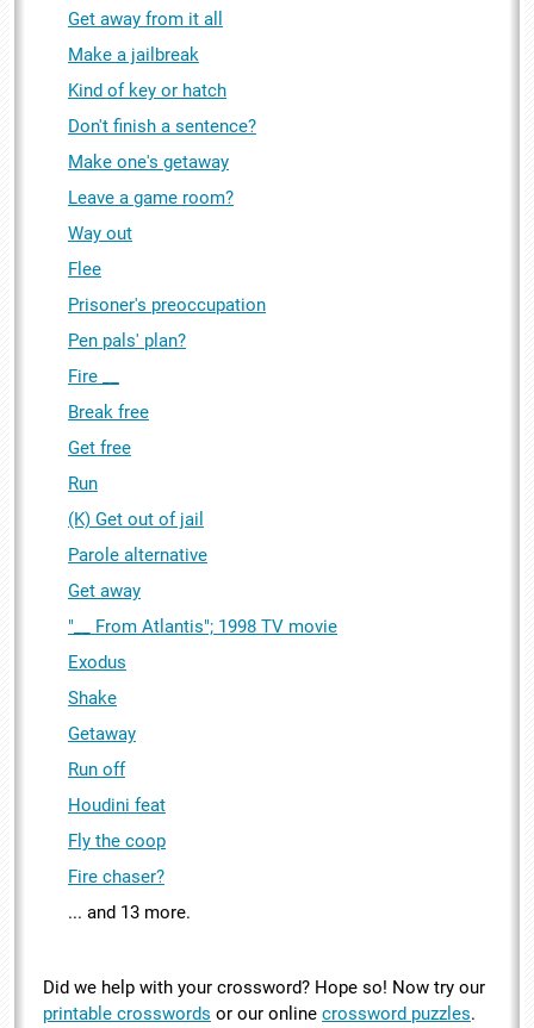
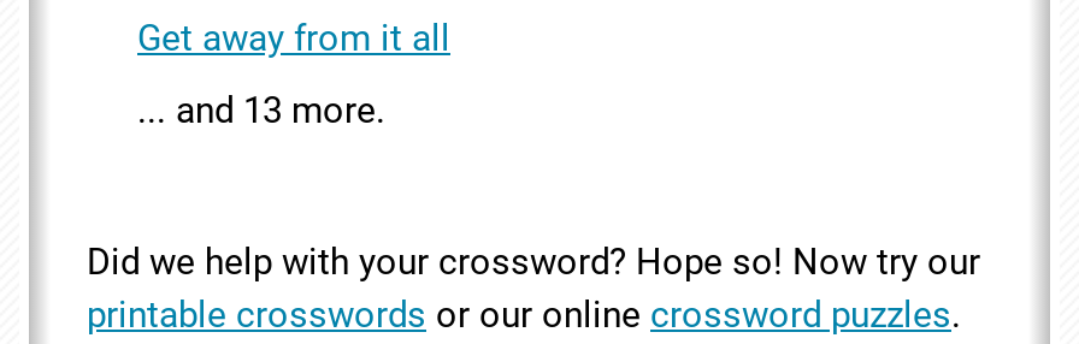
- Make a jailbreak
- Kind of key or hatch
- Don't finish a sentence?
- Make one's getaway
- Leave a game room?
- Way out
- Flee
- Prisoner's preoccupation
- Pen pals' plan?
- Fire __
- Break free
- Get free
- Run
- (K) Get out of jail
- Parole alternative
- Get away
- "__ From Atlantis"; 1998 TV movie
- Exodus
- Shake
- Getaway
- Run off
- Houdini feat
- Fly the coop
- Fire chaser?
